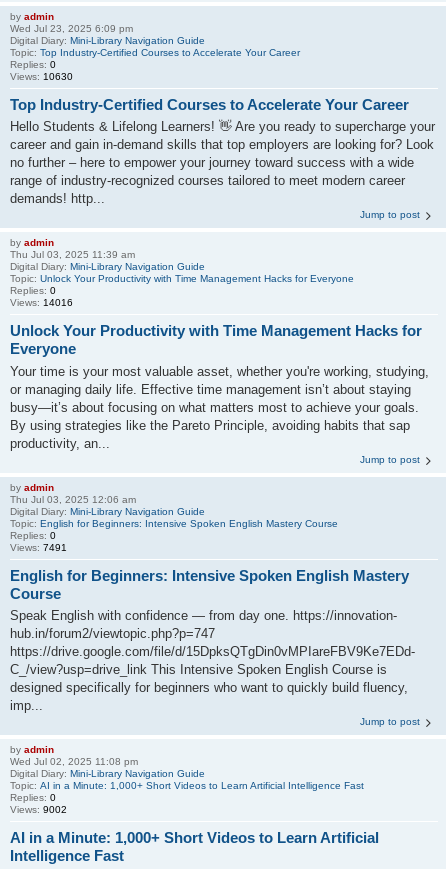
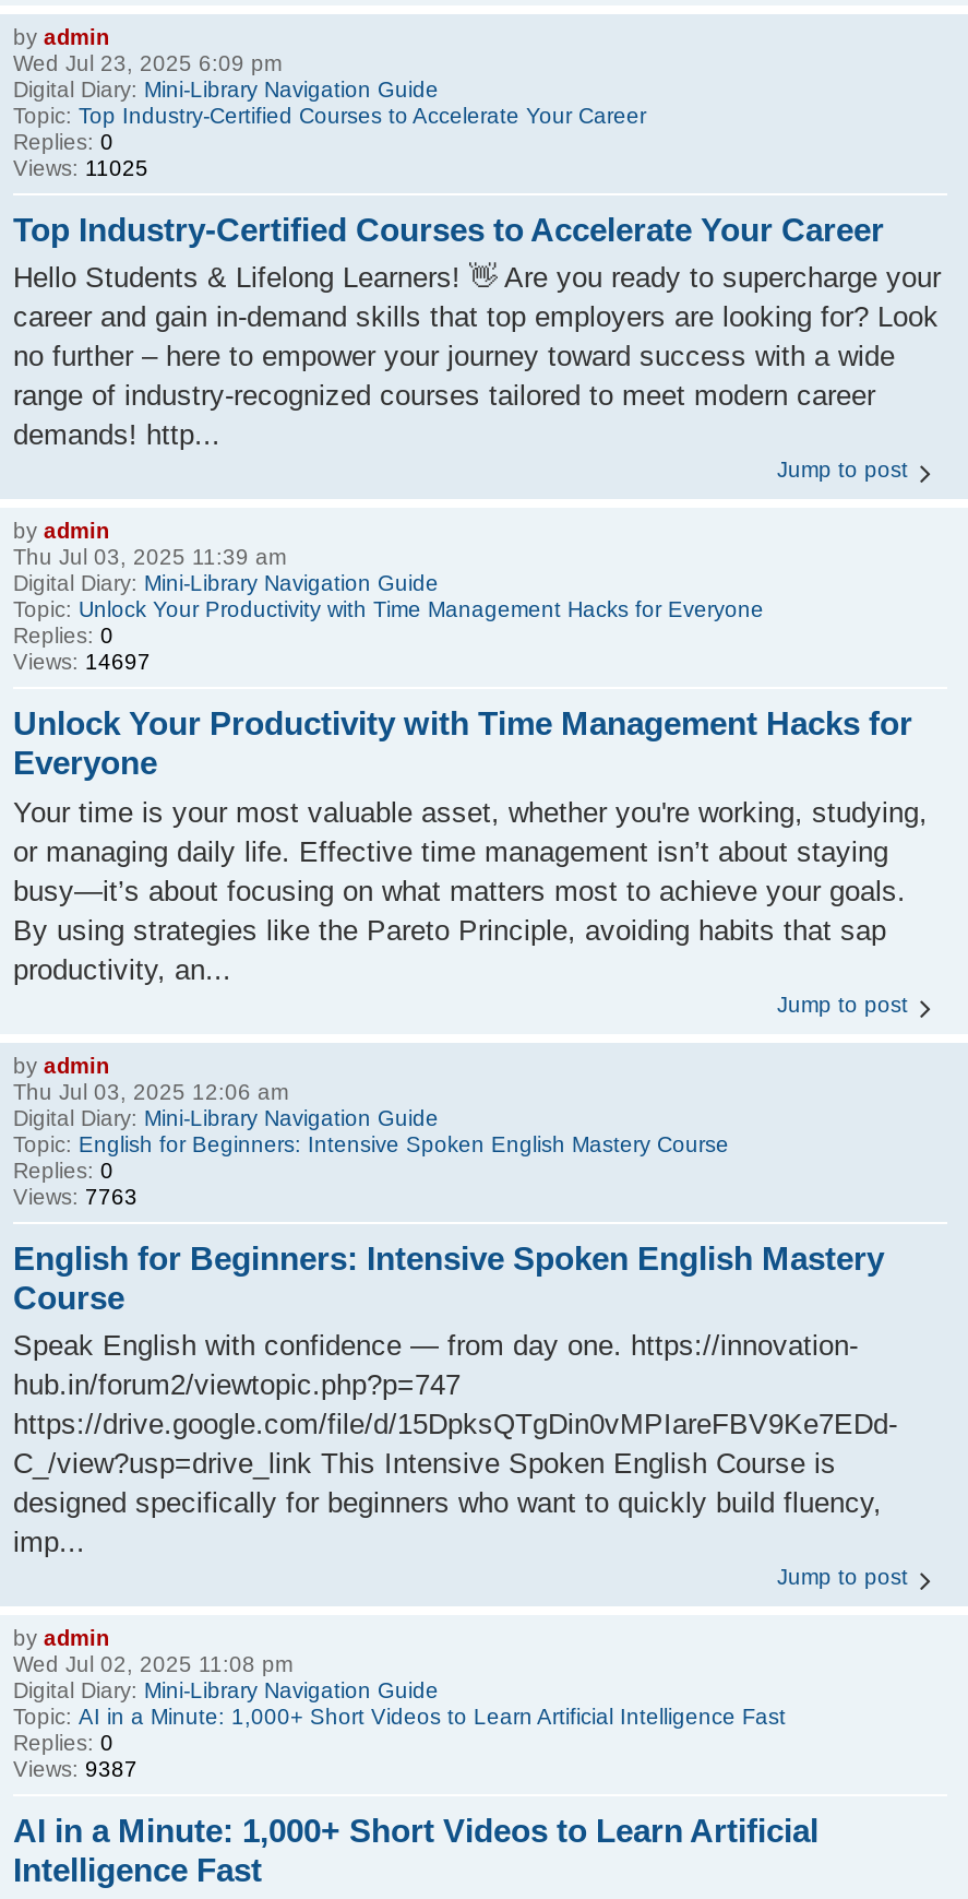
- Views: 10630
+ Views: 11025

- Views: 14016
+ Views: 14697

- Views: 7491
+ Views: 7763

- Views: 9002
+ Views: 9387
